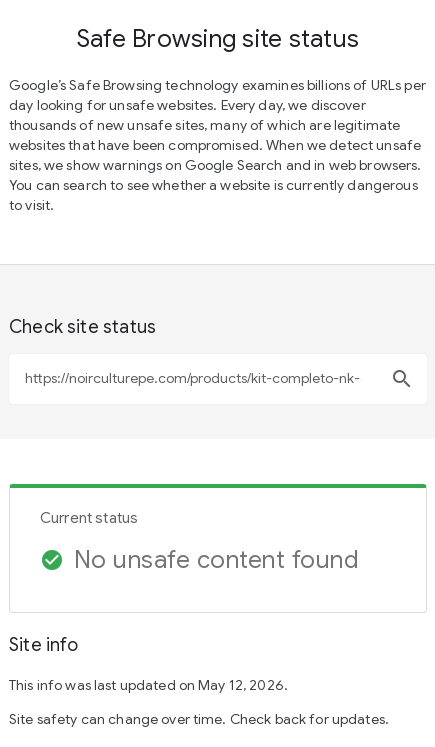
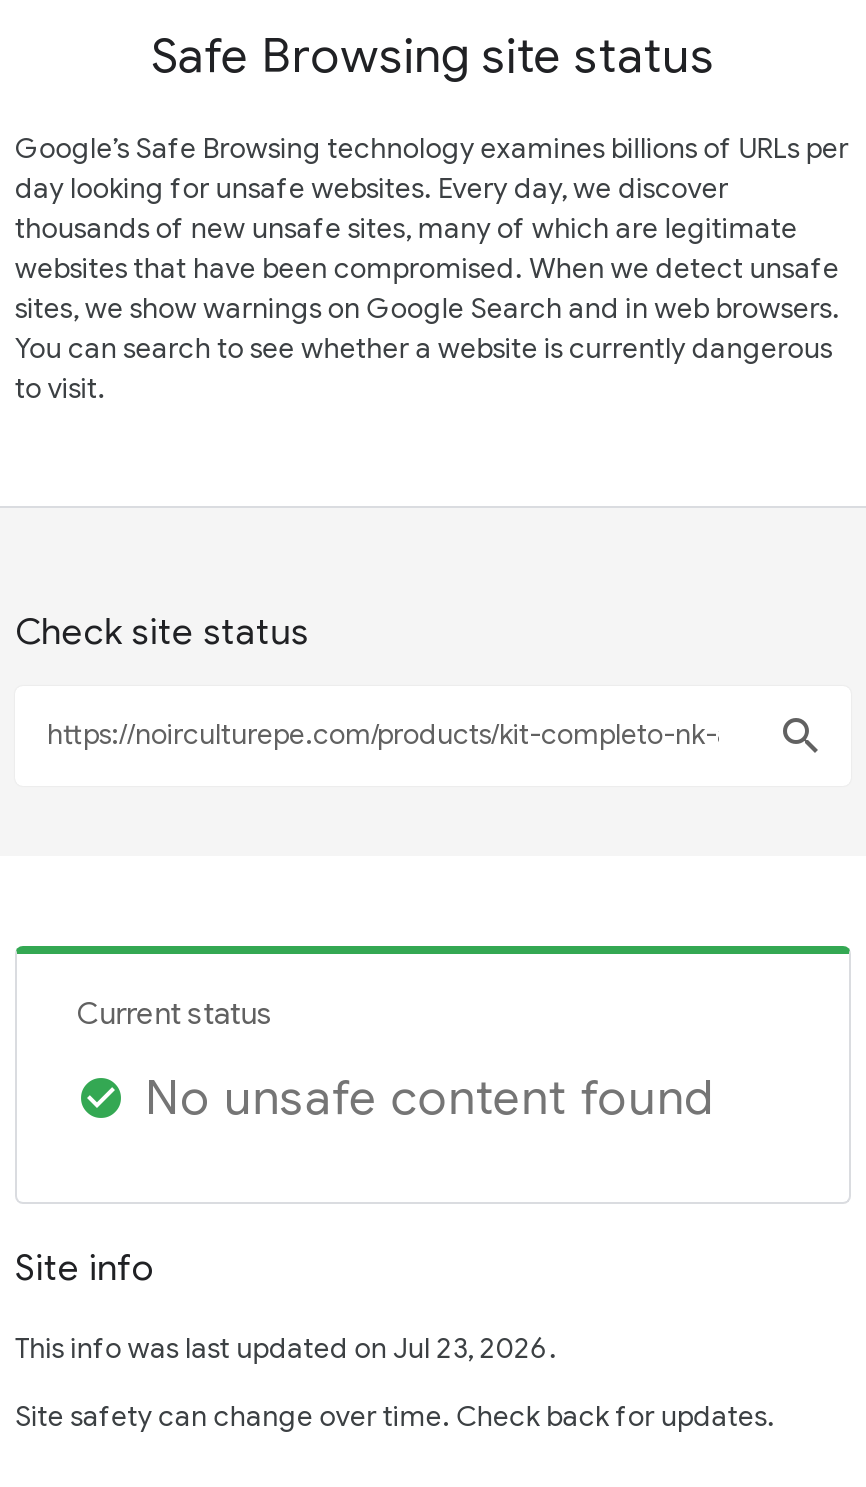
- This info was last updated on May 12, 2026.
+ This info was last updated on Jul 23, 2026.
